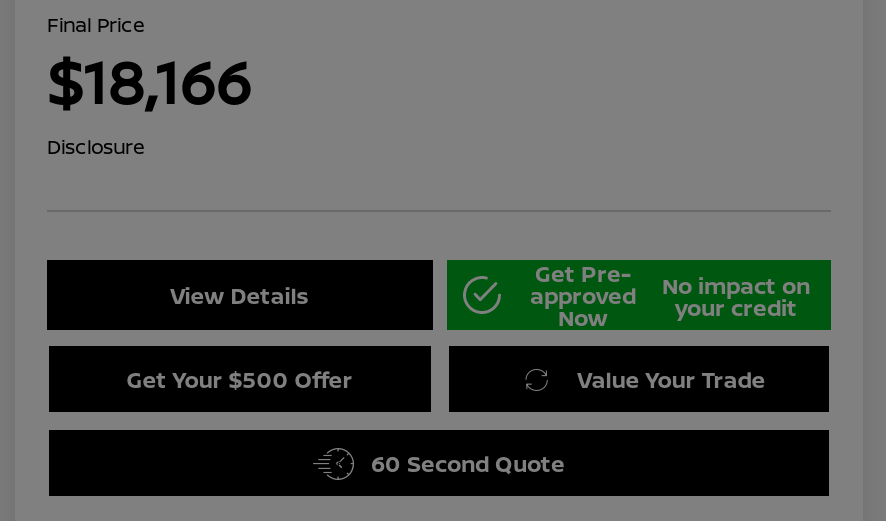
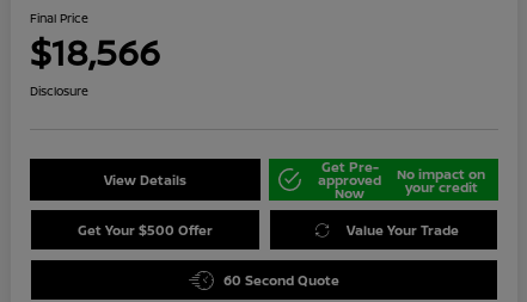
- $18,166
+ $18,566
